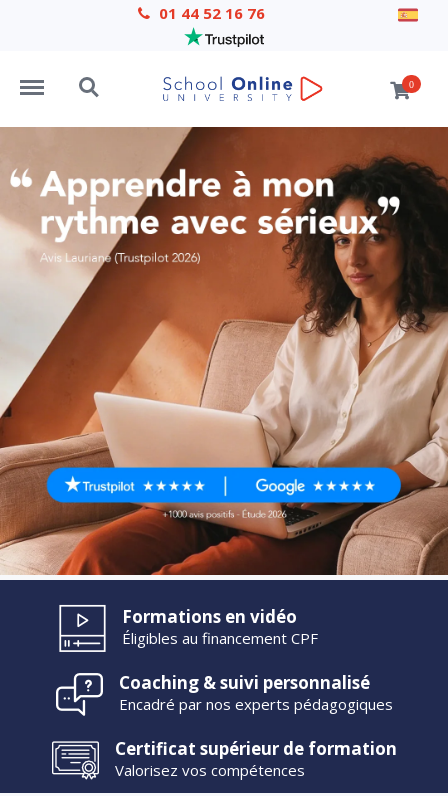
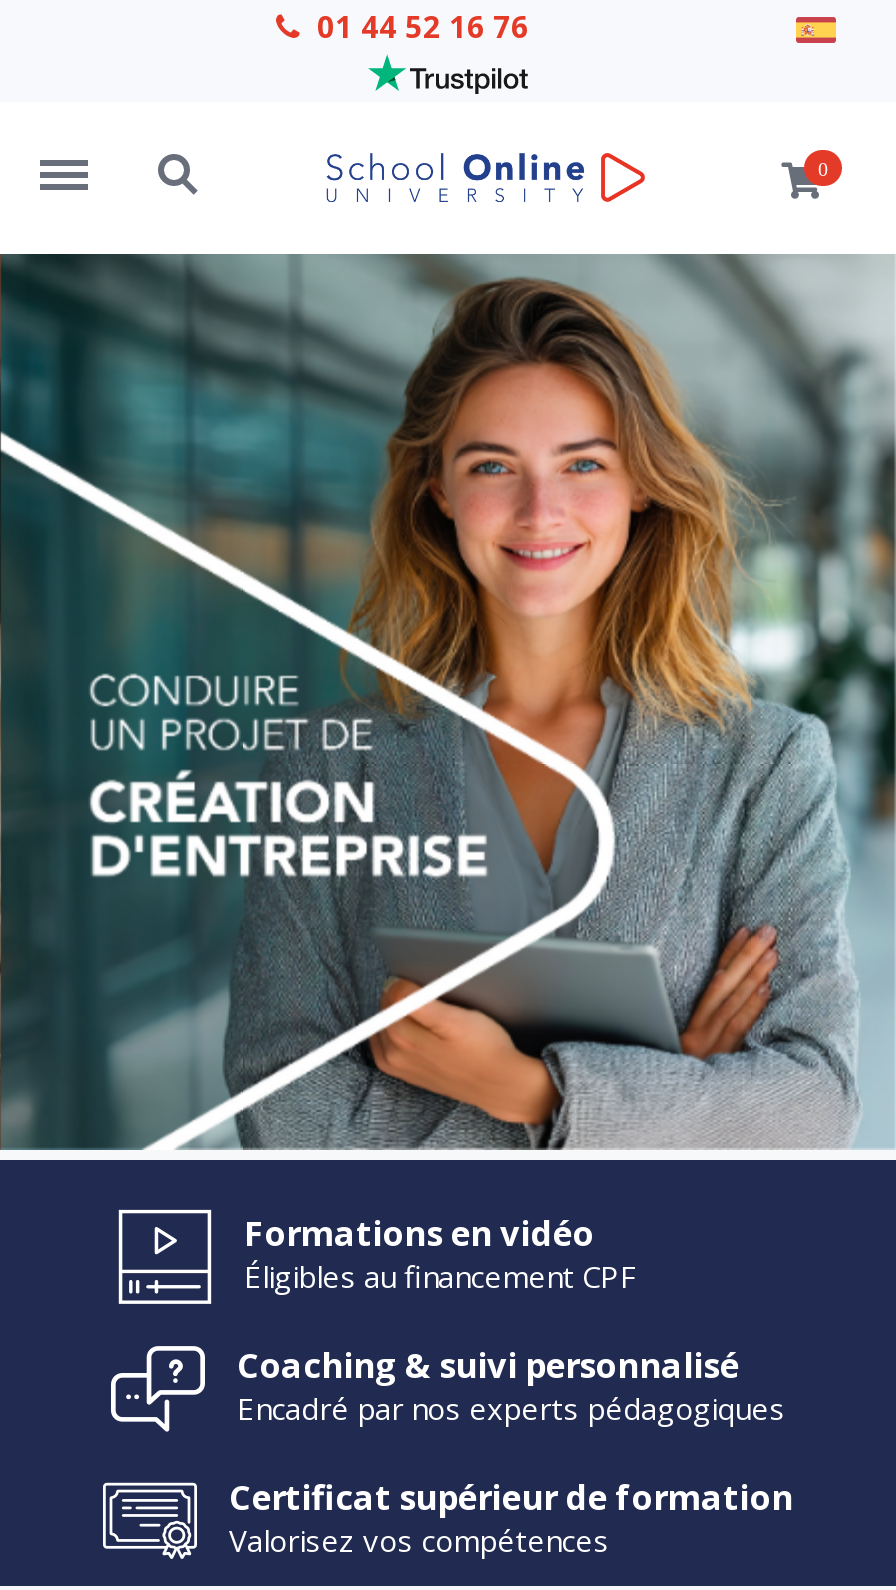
- [image]
+ [image]
